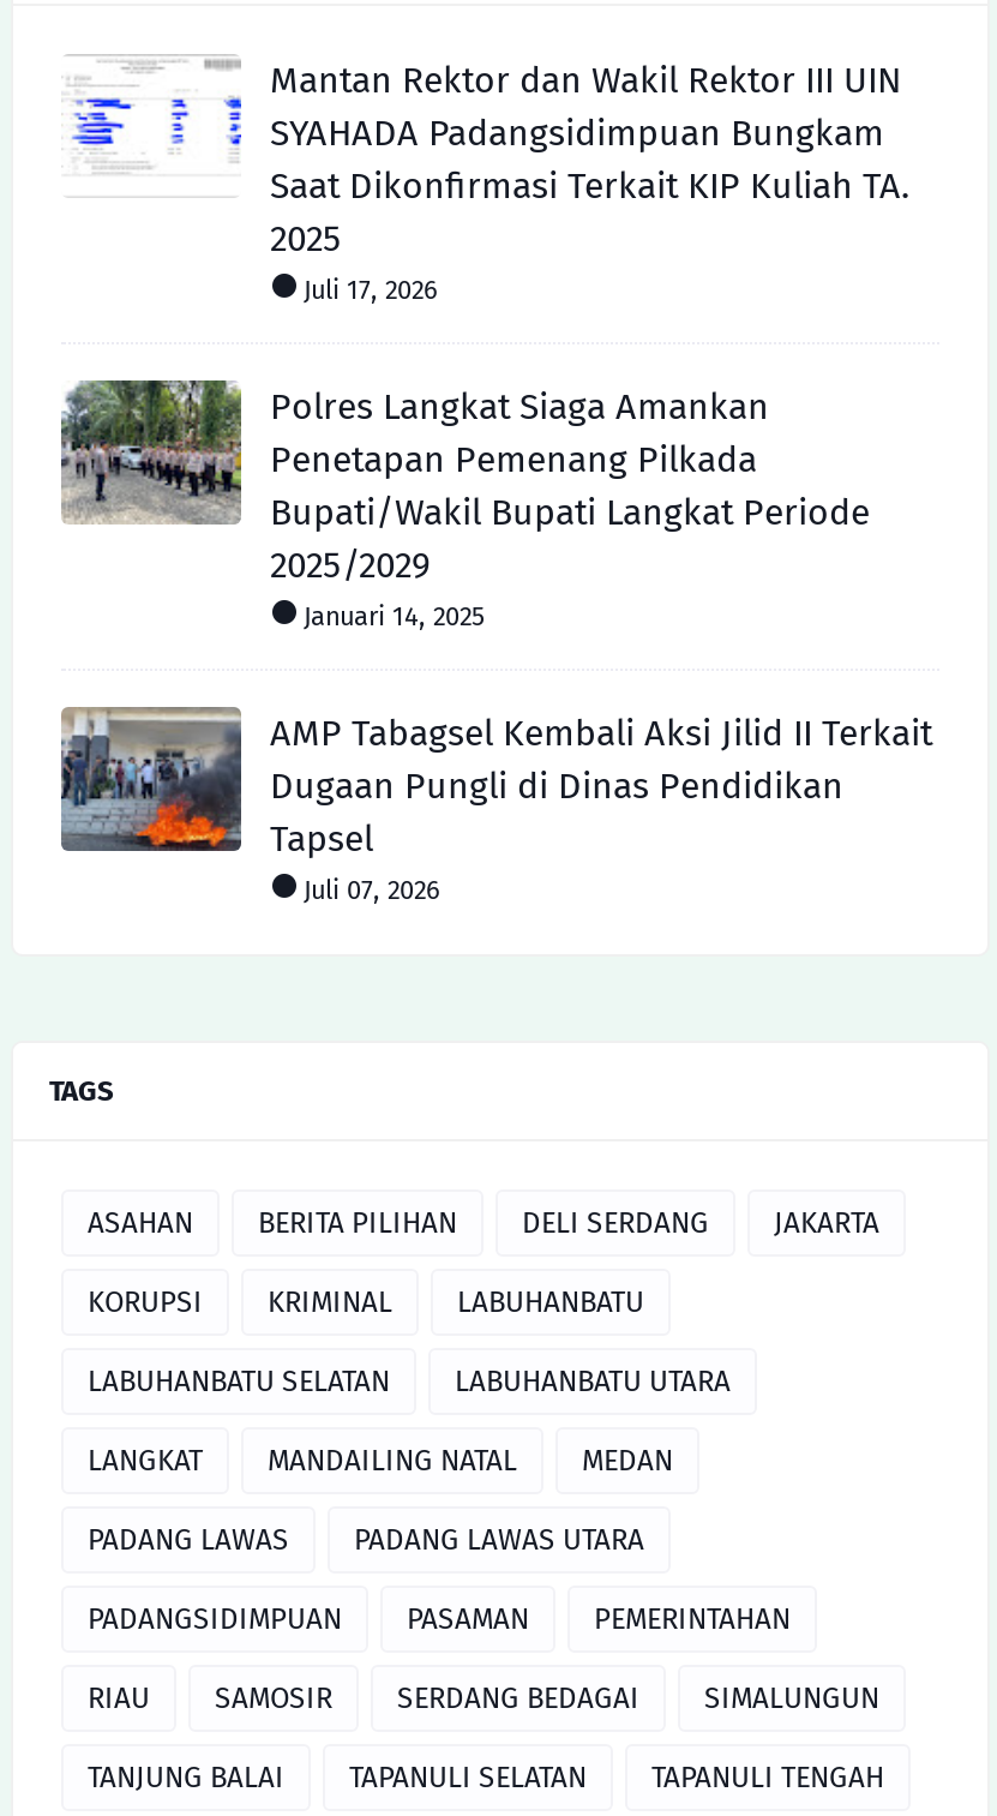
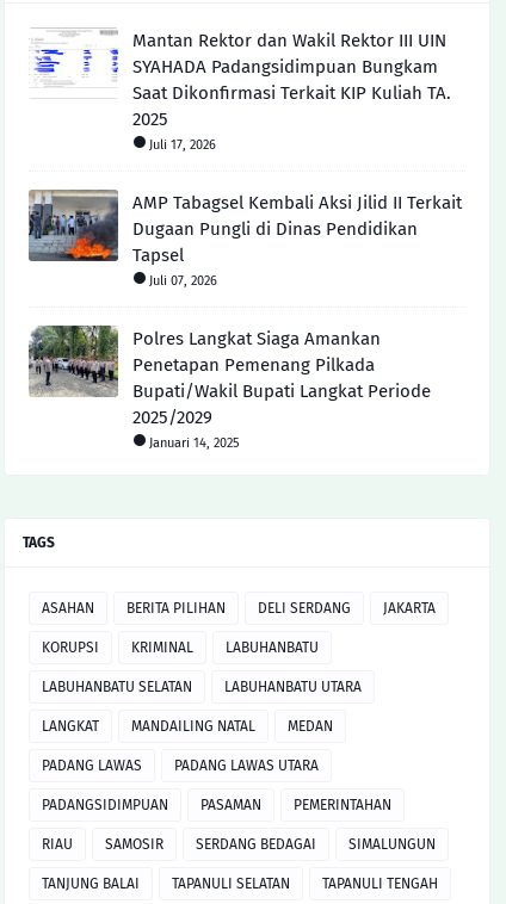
moved down: [image] | Polres Langkat Siaga Amankan | Penetapan Pemenang Pilkada | Bupati/Wakil Bupati Langkat Periode | 2025/2029 | Januari 14, 2025

moved up: [image] | AMP Tabagsel Kembali Aksi Jilid II Terkait | Dugaan Pungli di Dinas Pendidikan | Tapsel | Juli 07, 2026
